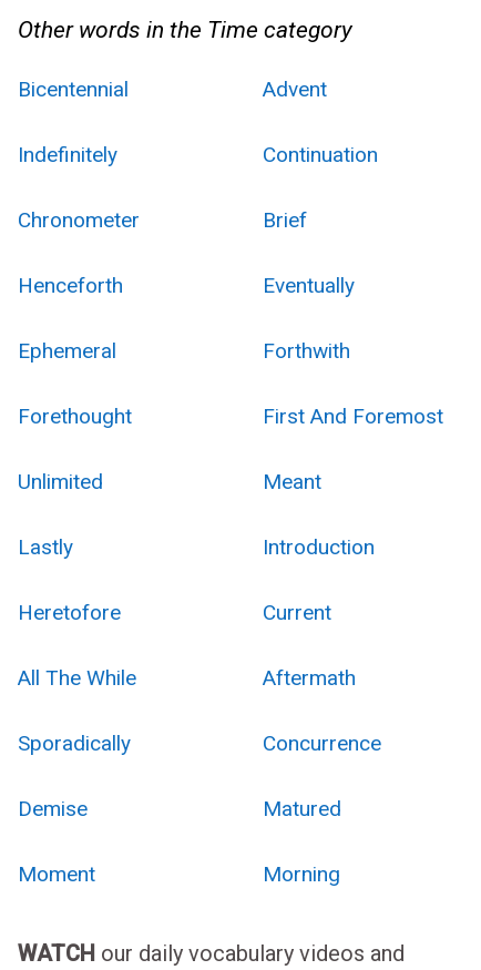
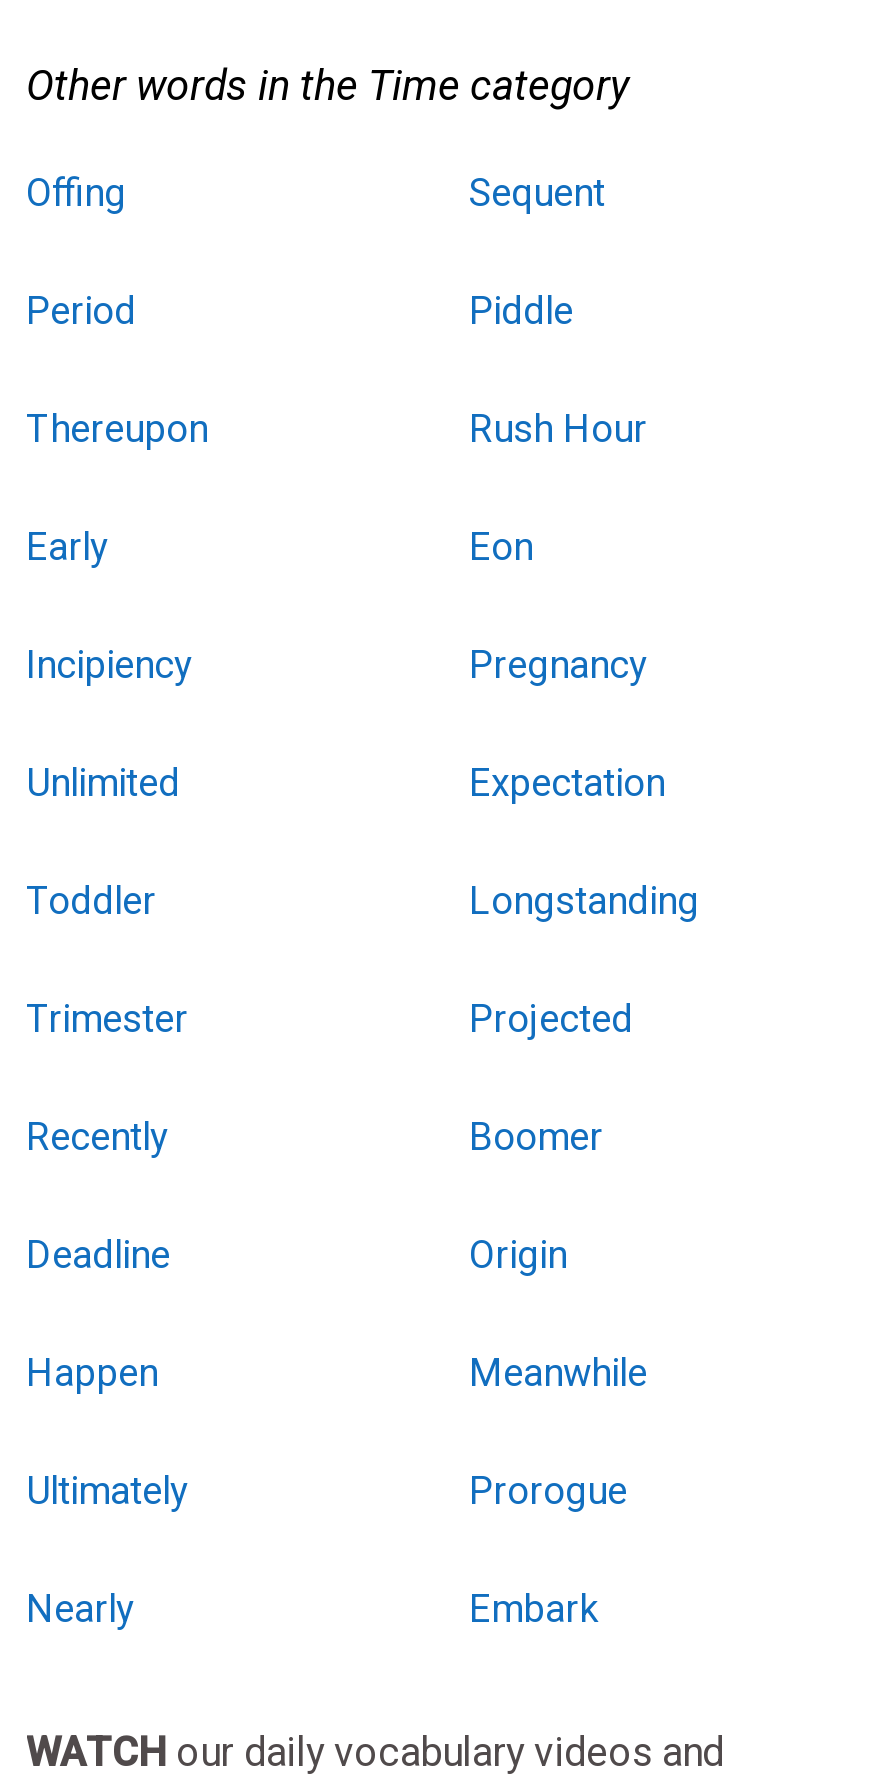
- Bicentennial
- Advent
- Indefinitely
- Continuation
- Chronometer
- Brief
- Henceforth
- Eventually
- Ephemeral
- Forthwith
- Forethought
- First And Foremost
+ Offing
+ Sequent
+ Period
+ Piddle
+ Thereupon
+ Rush Hour
+ Early
+ Eon
+ Incipiency
+ Pregnancy

- Meant
- Lastly
- Introduction
- Heretofore
- Current
- All The While
- Aftermath
- Sporadically
- Concurrence
- Demise
- Matured
- Moment
- Morning
+ Expectation
+ Toddler
+ Longstanding
+ Trimester
+ Projected
+ Recently
+ Boomer
+ Deadline
+ Origin
+ Happen
+ Meanwhile
+ Ultimately
+ Prorogue
+ Nearly
+ Embark

moved up: Unlimited
